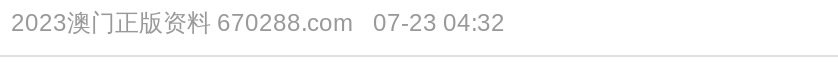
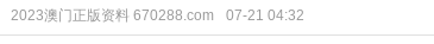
- 2023澳门正版资料 670288.com 07-23 04:32
+ 2023澳门正版资料 670288.com 07-21 04:32
